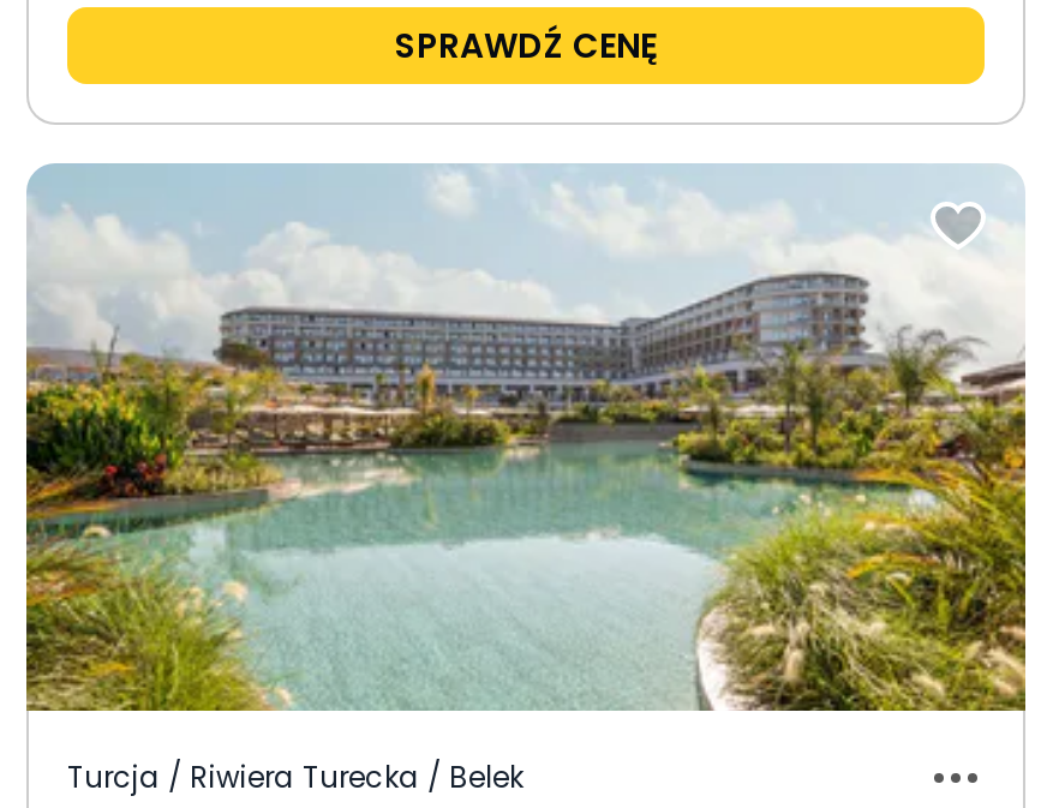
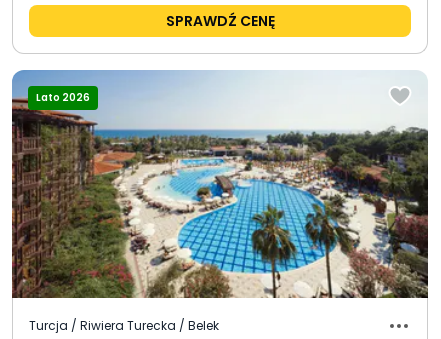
+ Lato 2026

- [image]
+ [image]
